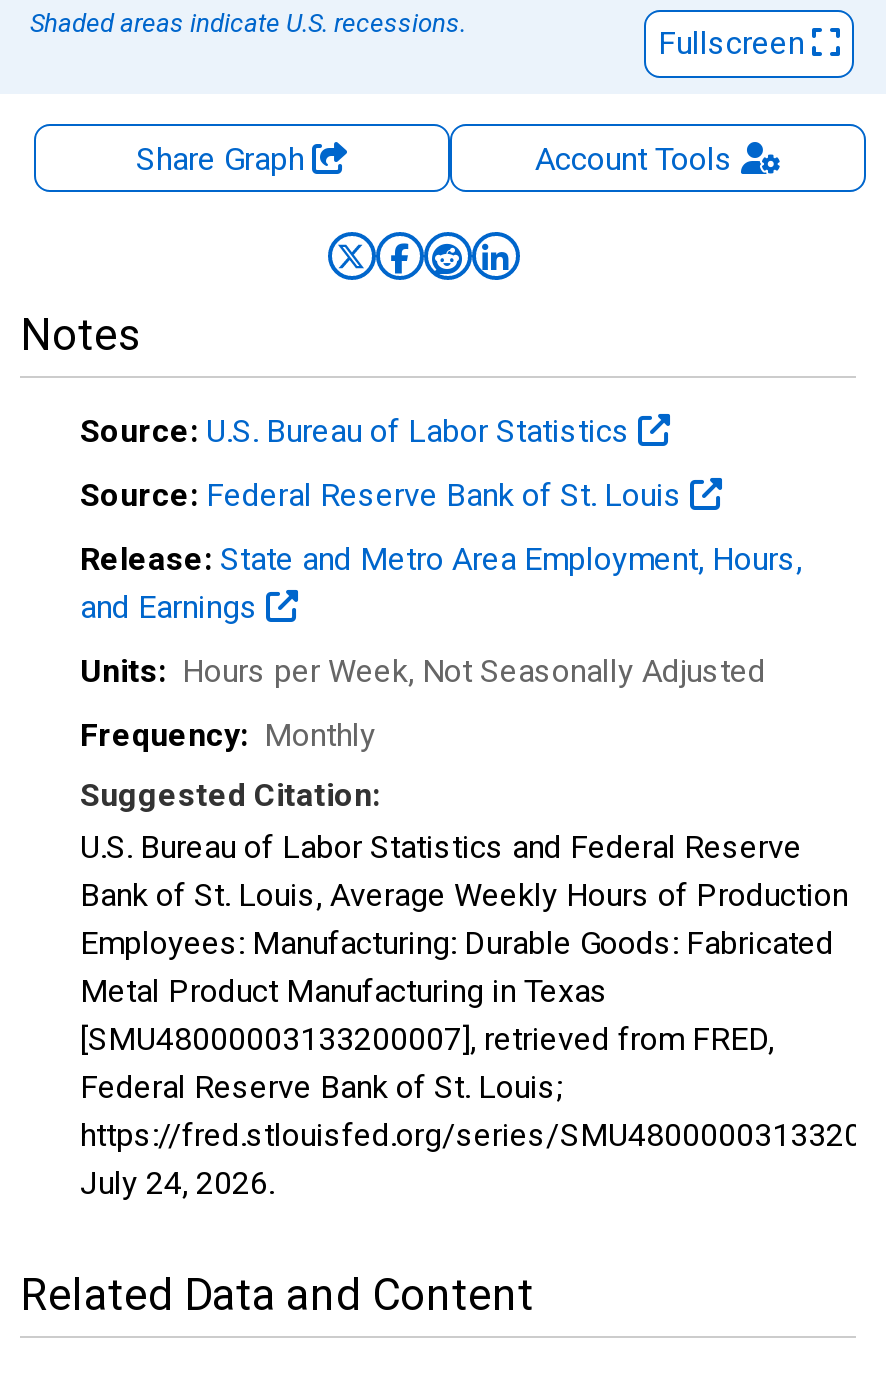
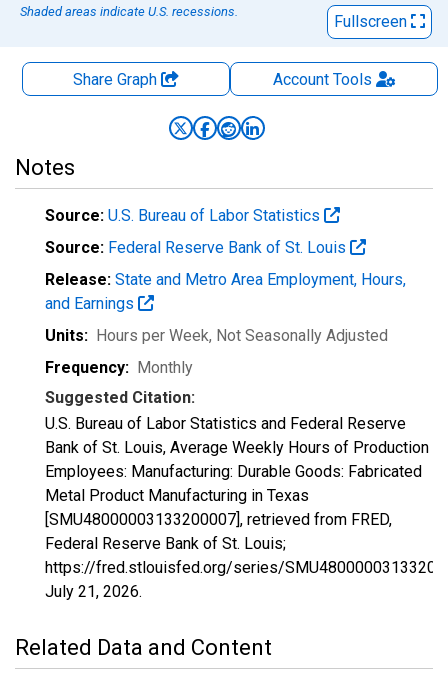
- July 24, 2026.
+ July 21, 2026.
